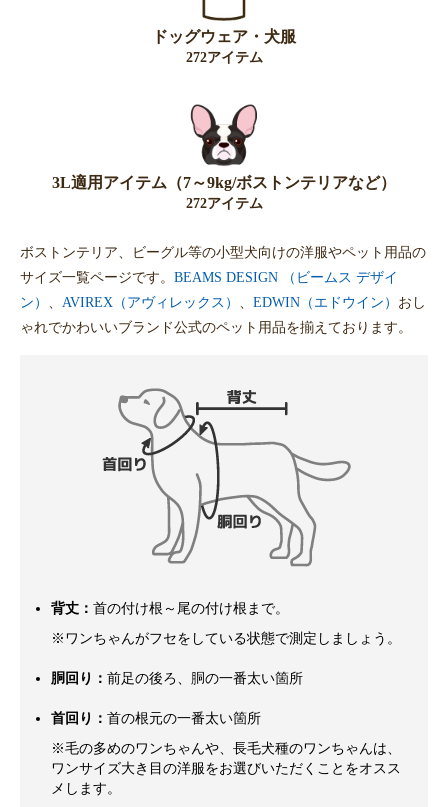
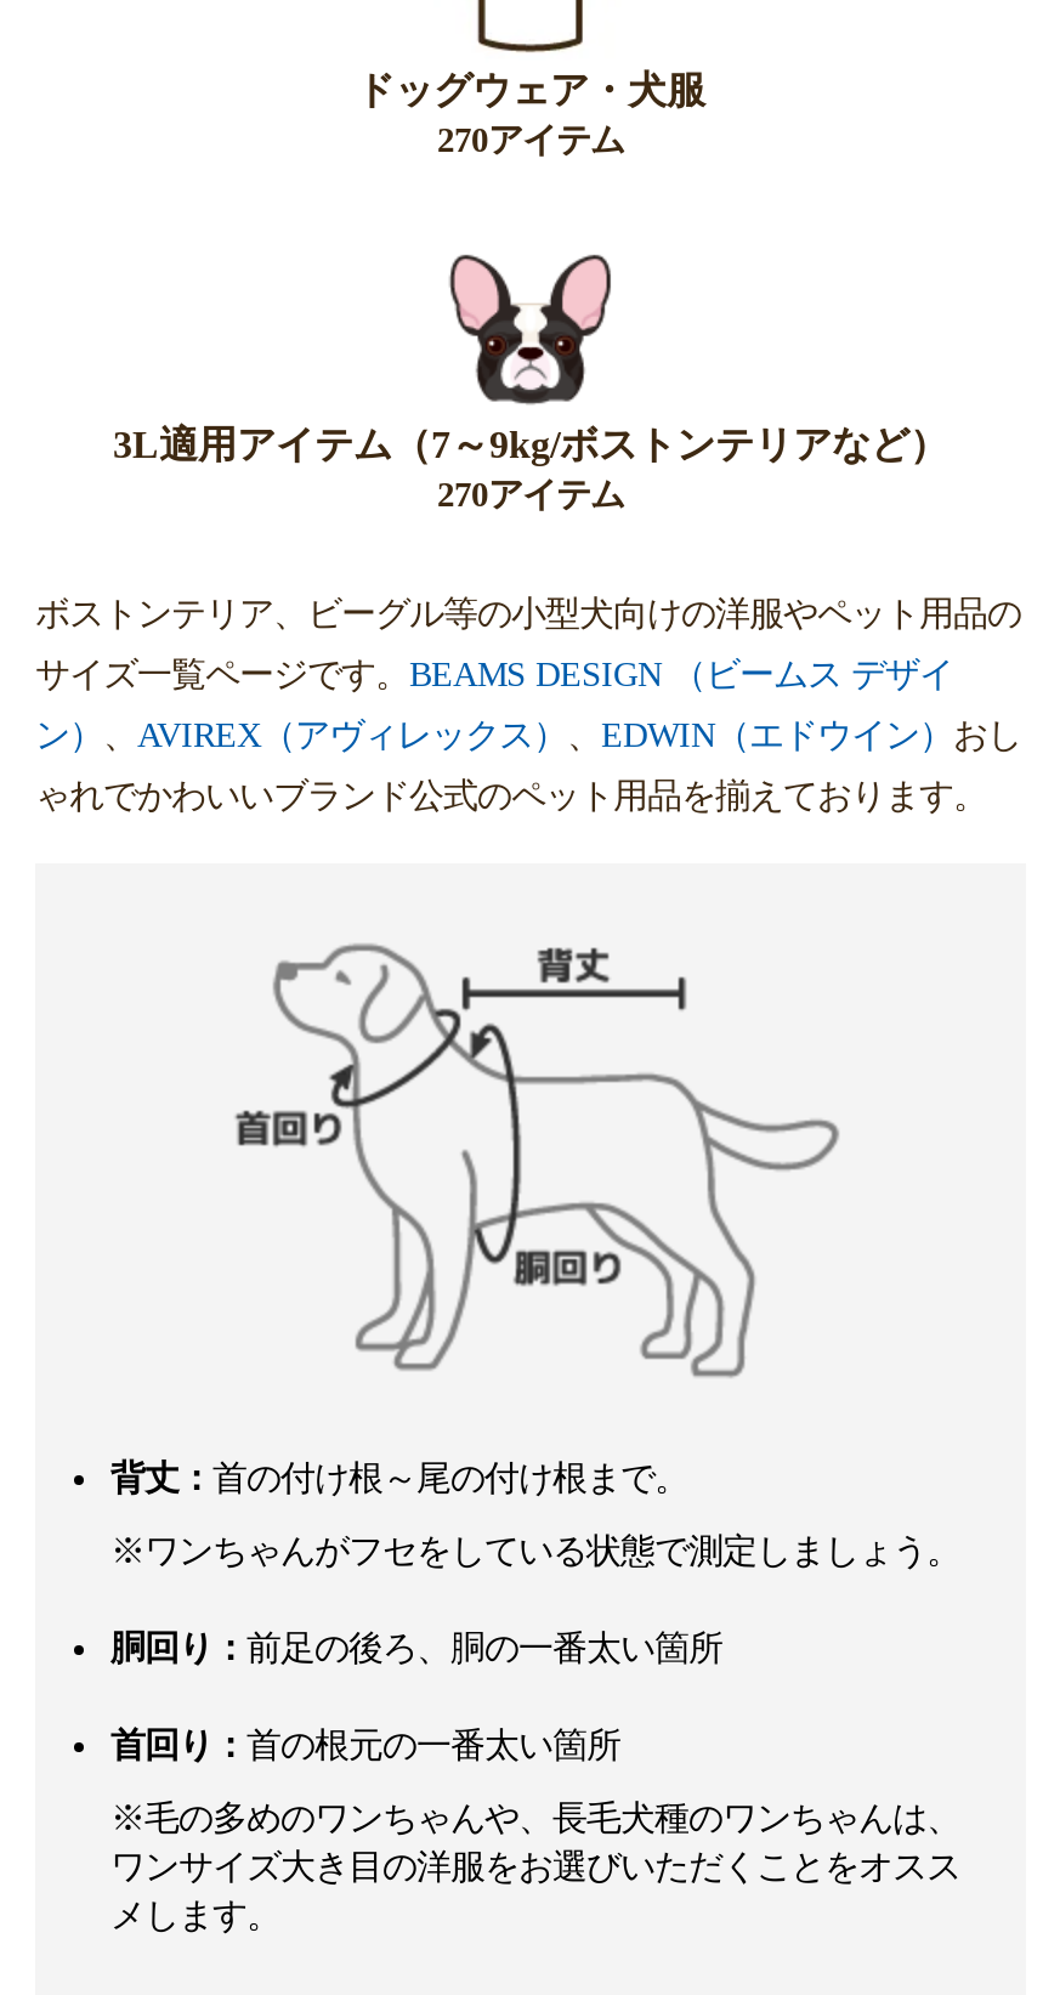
- 272アイテム
+ 270アイテム

- 272アイテム
+ 270アイテム
